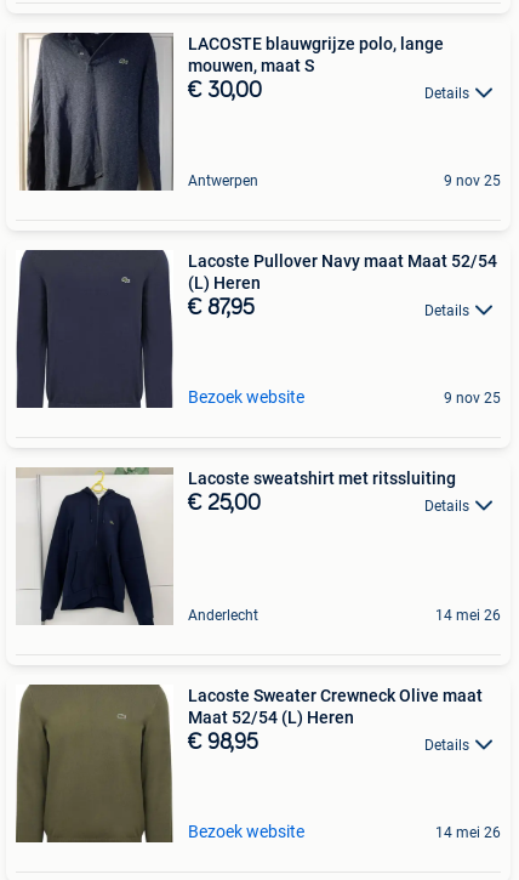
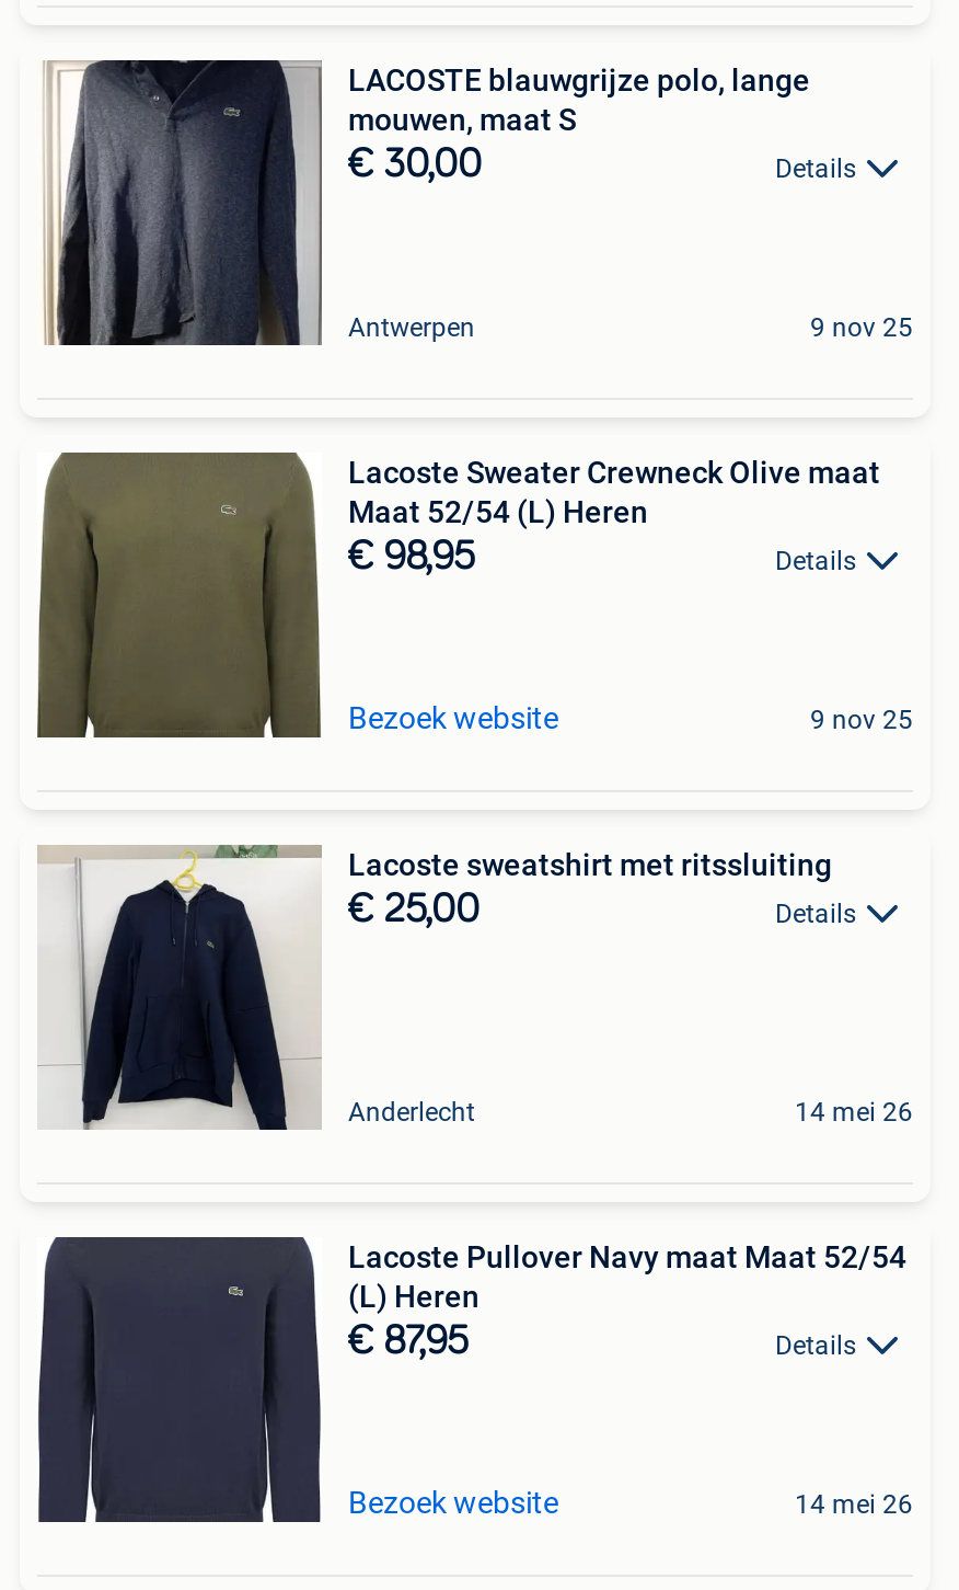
moved down: [image] | Lacoste Pullover Navy maat Maat 52/54 | (L) Heren | € 87,95

moved up: [image] | Lacoste Sweater Crewneck Olive maat | Maat 52/54 (L) Heren | € 98,95
